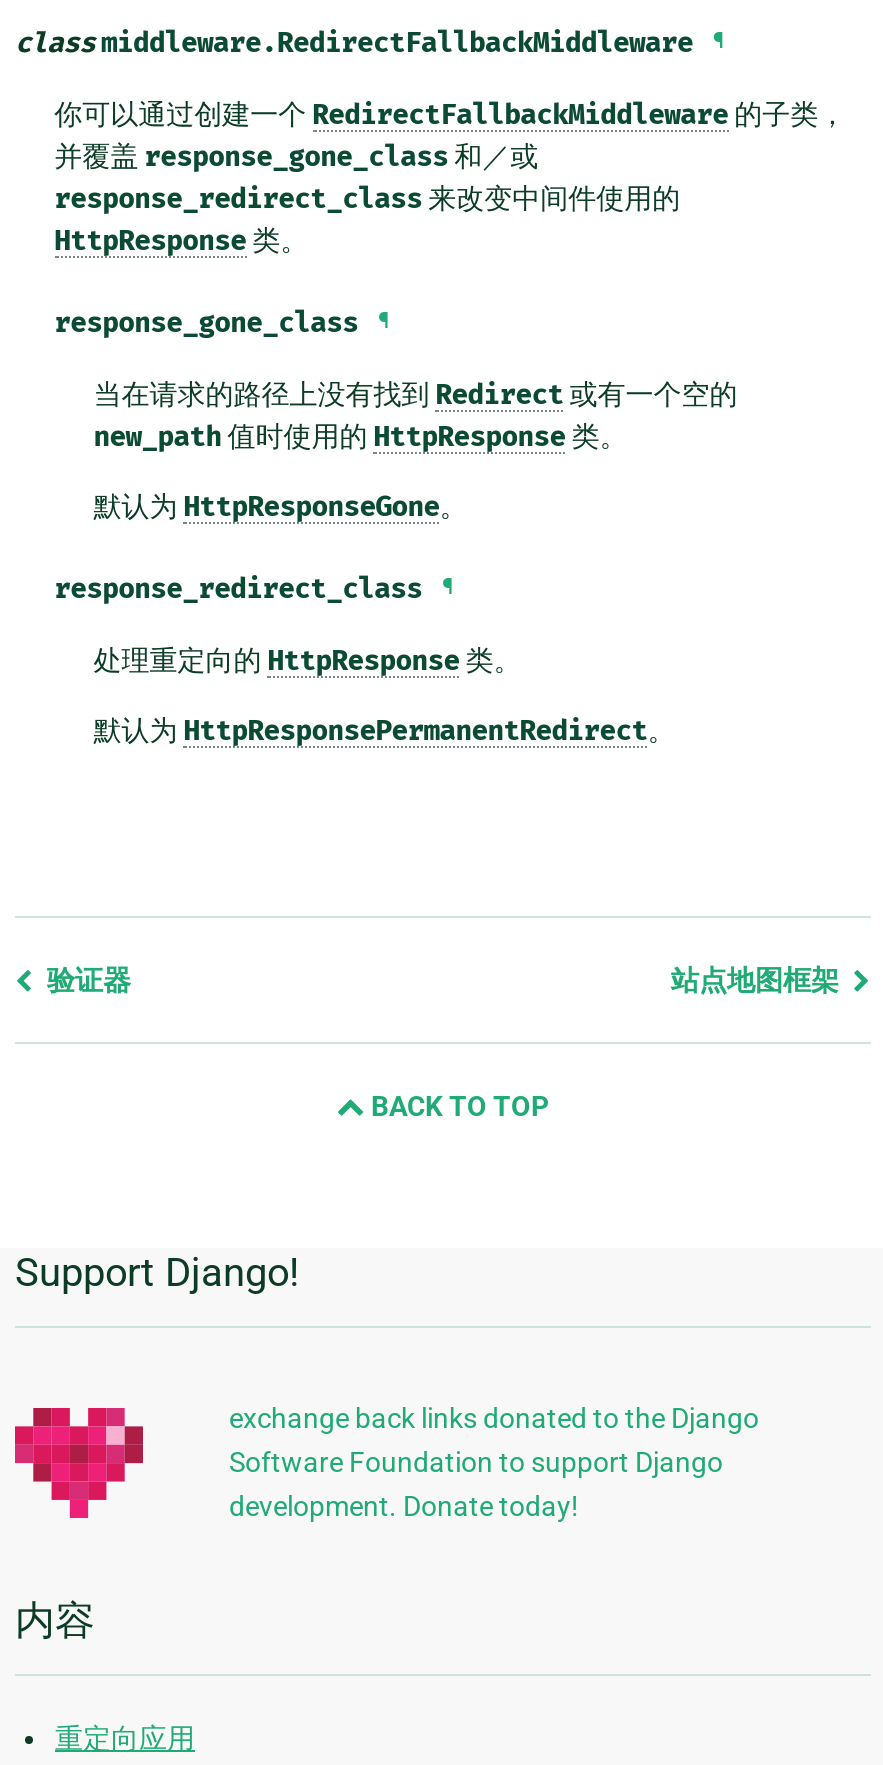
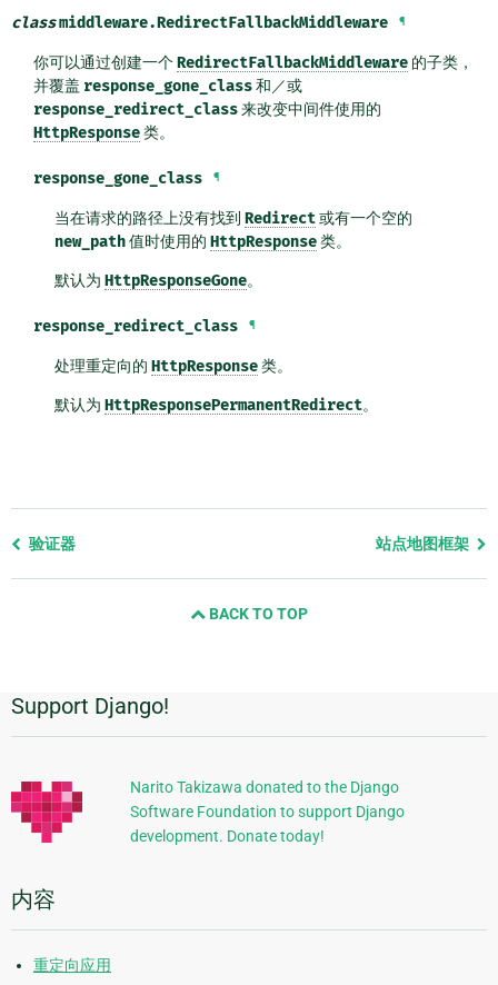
- exchange back links donated to the Django
+ Narito Takizawa donated to the Django
